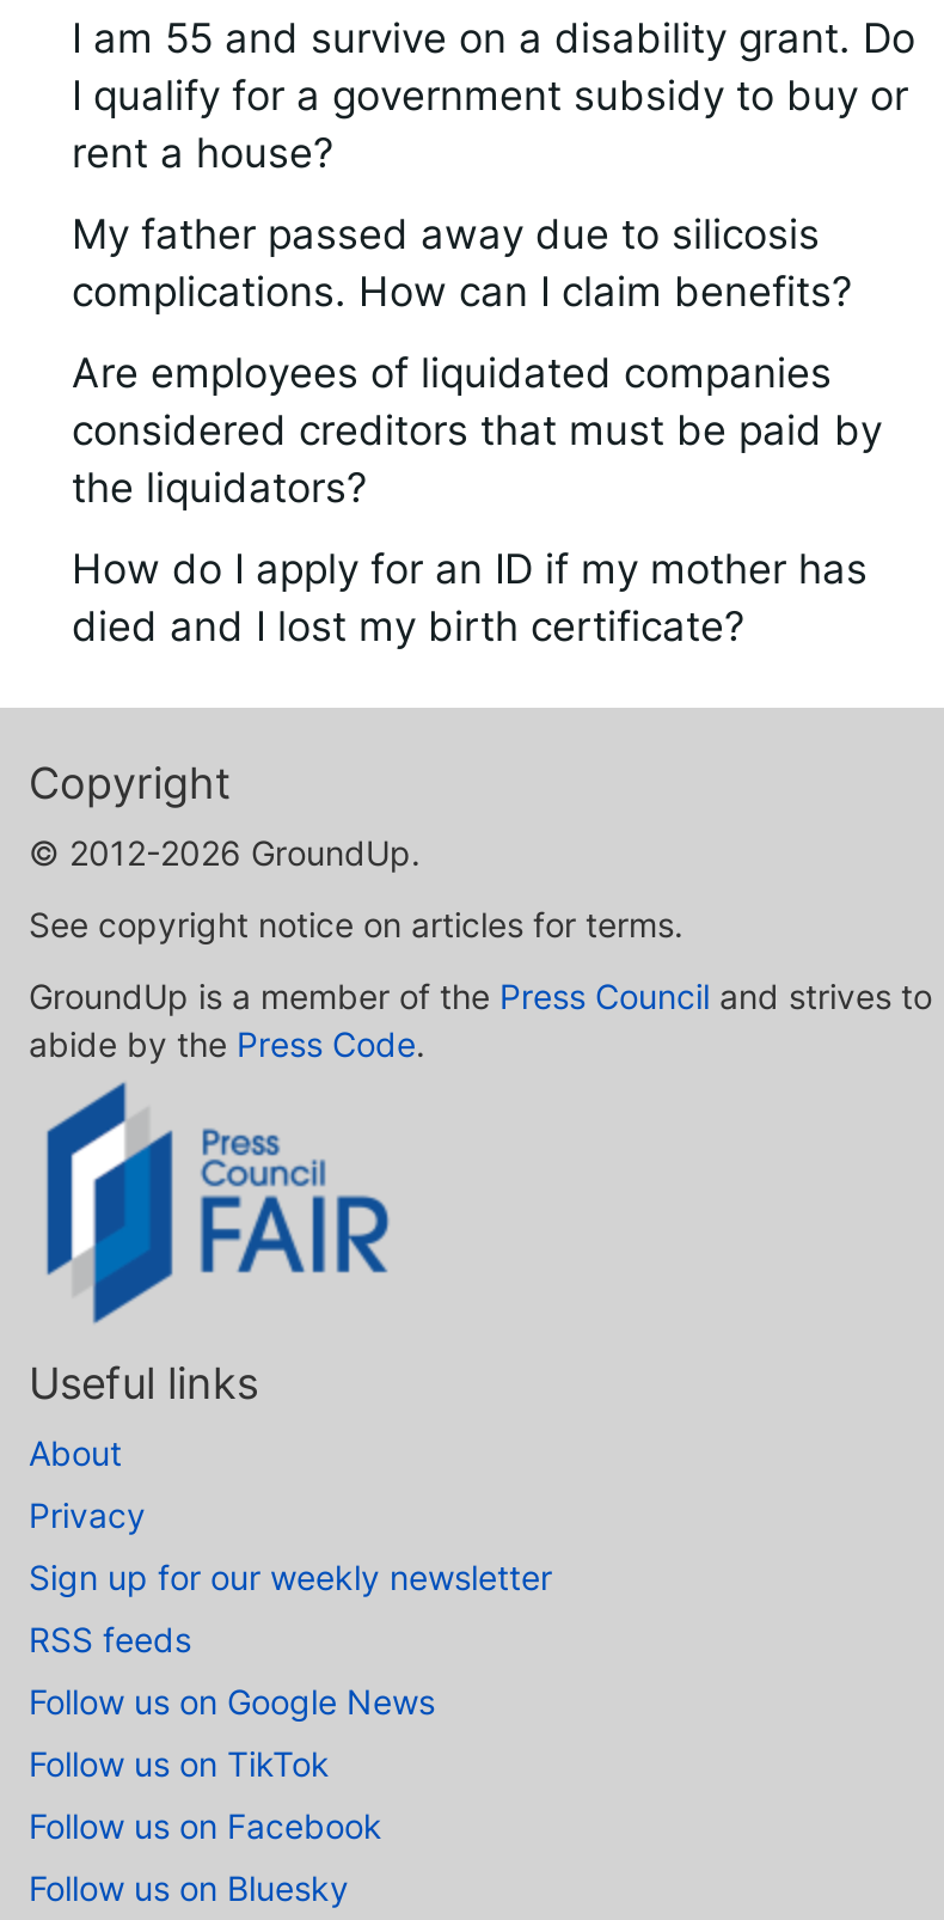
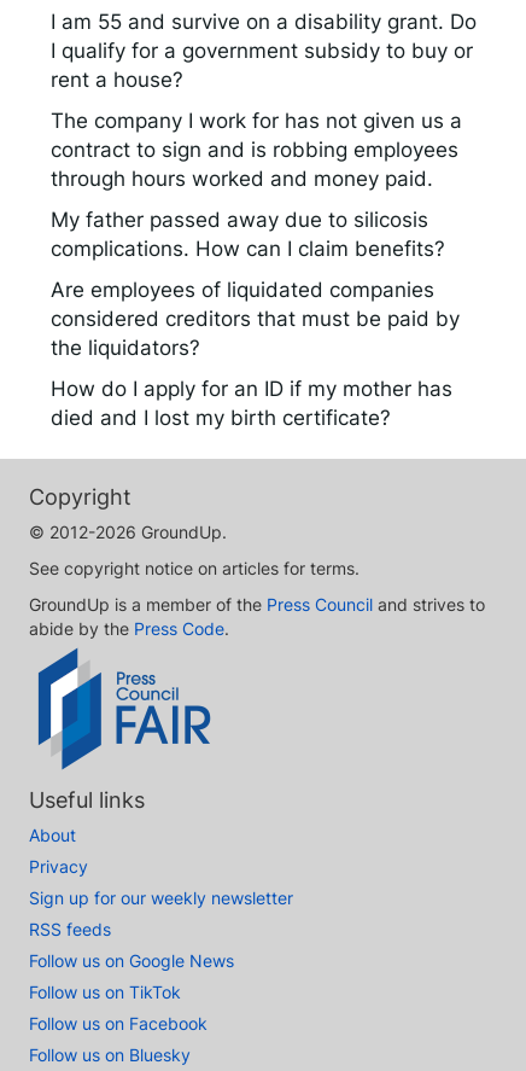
+ The company I work for has not given us a
+ contract to sign and is robbing employees
+ through hours worked and money paid.
